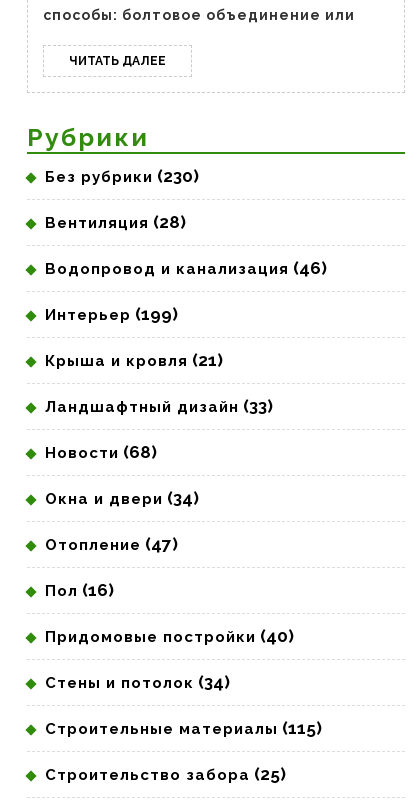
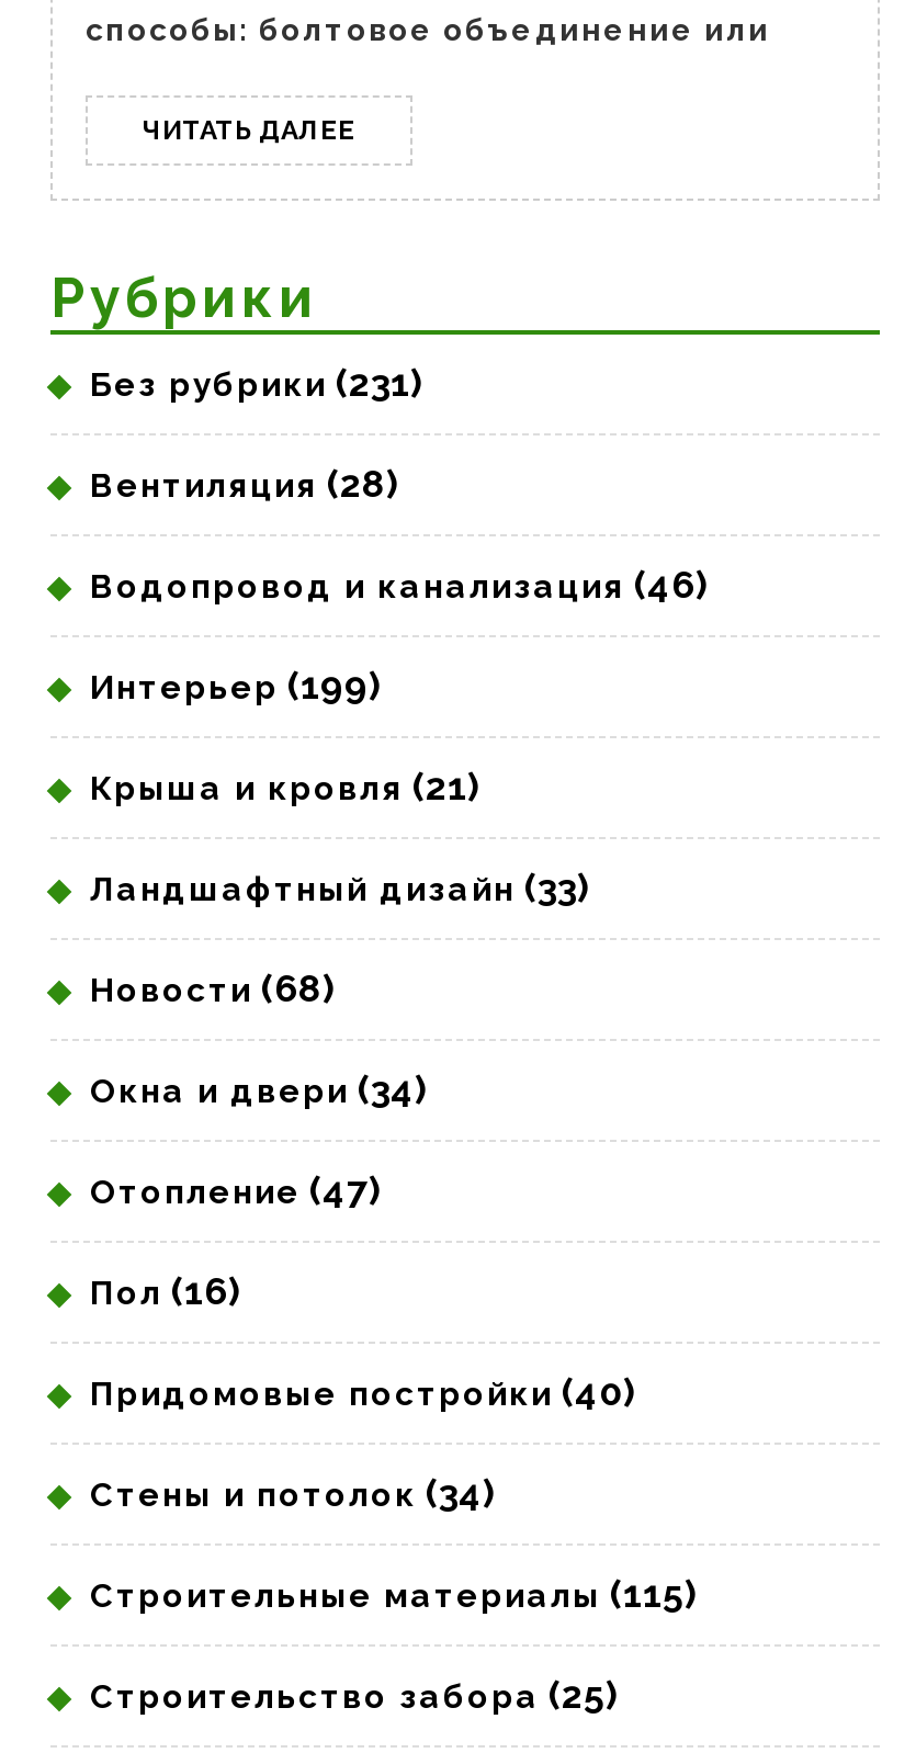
- Без рубрики (230)
+ Без рубрики (231)
